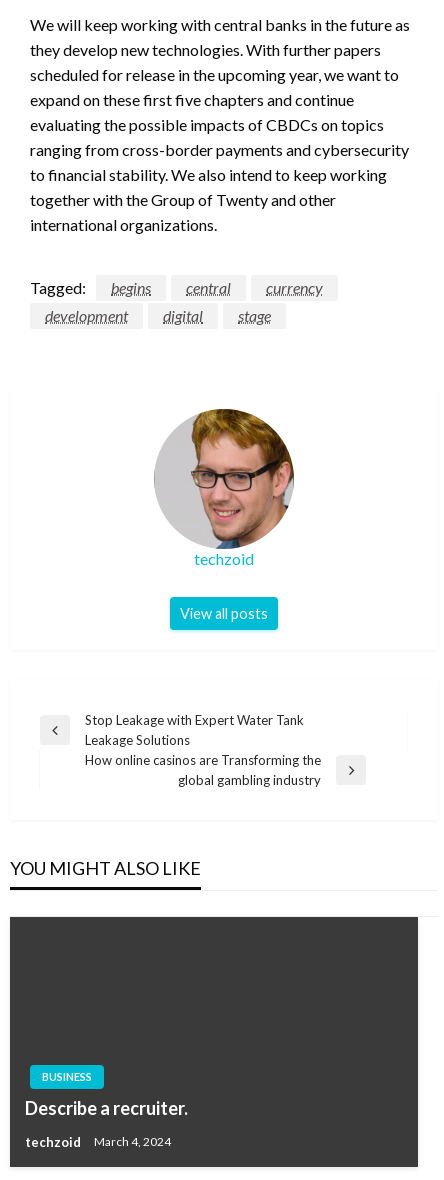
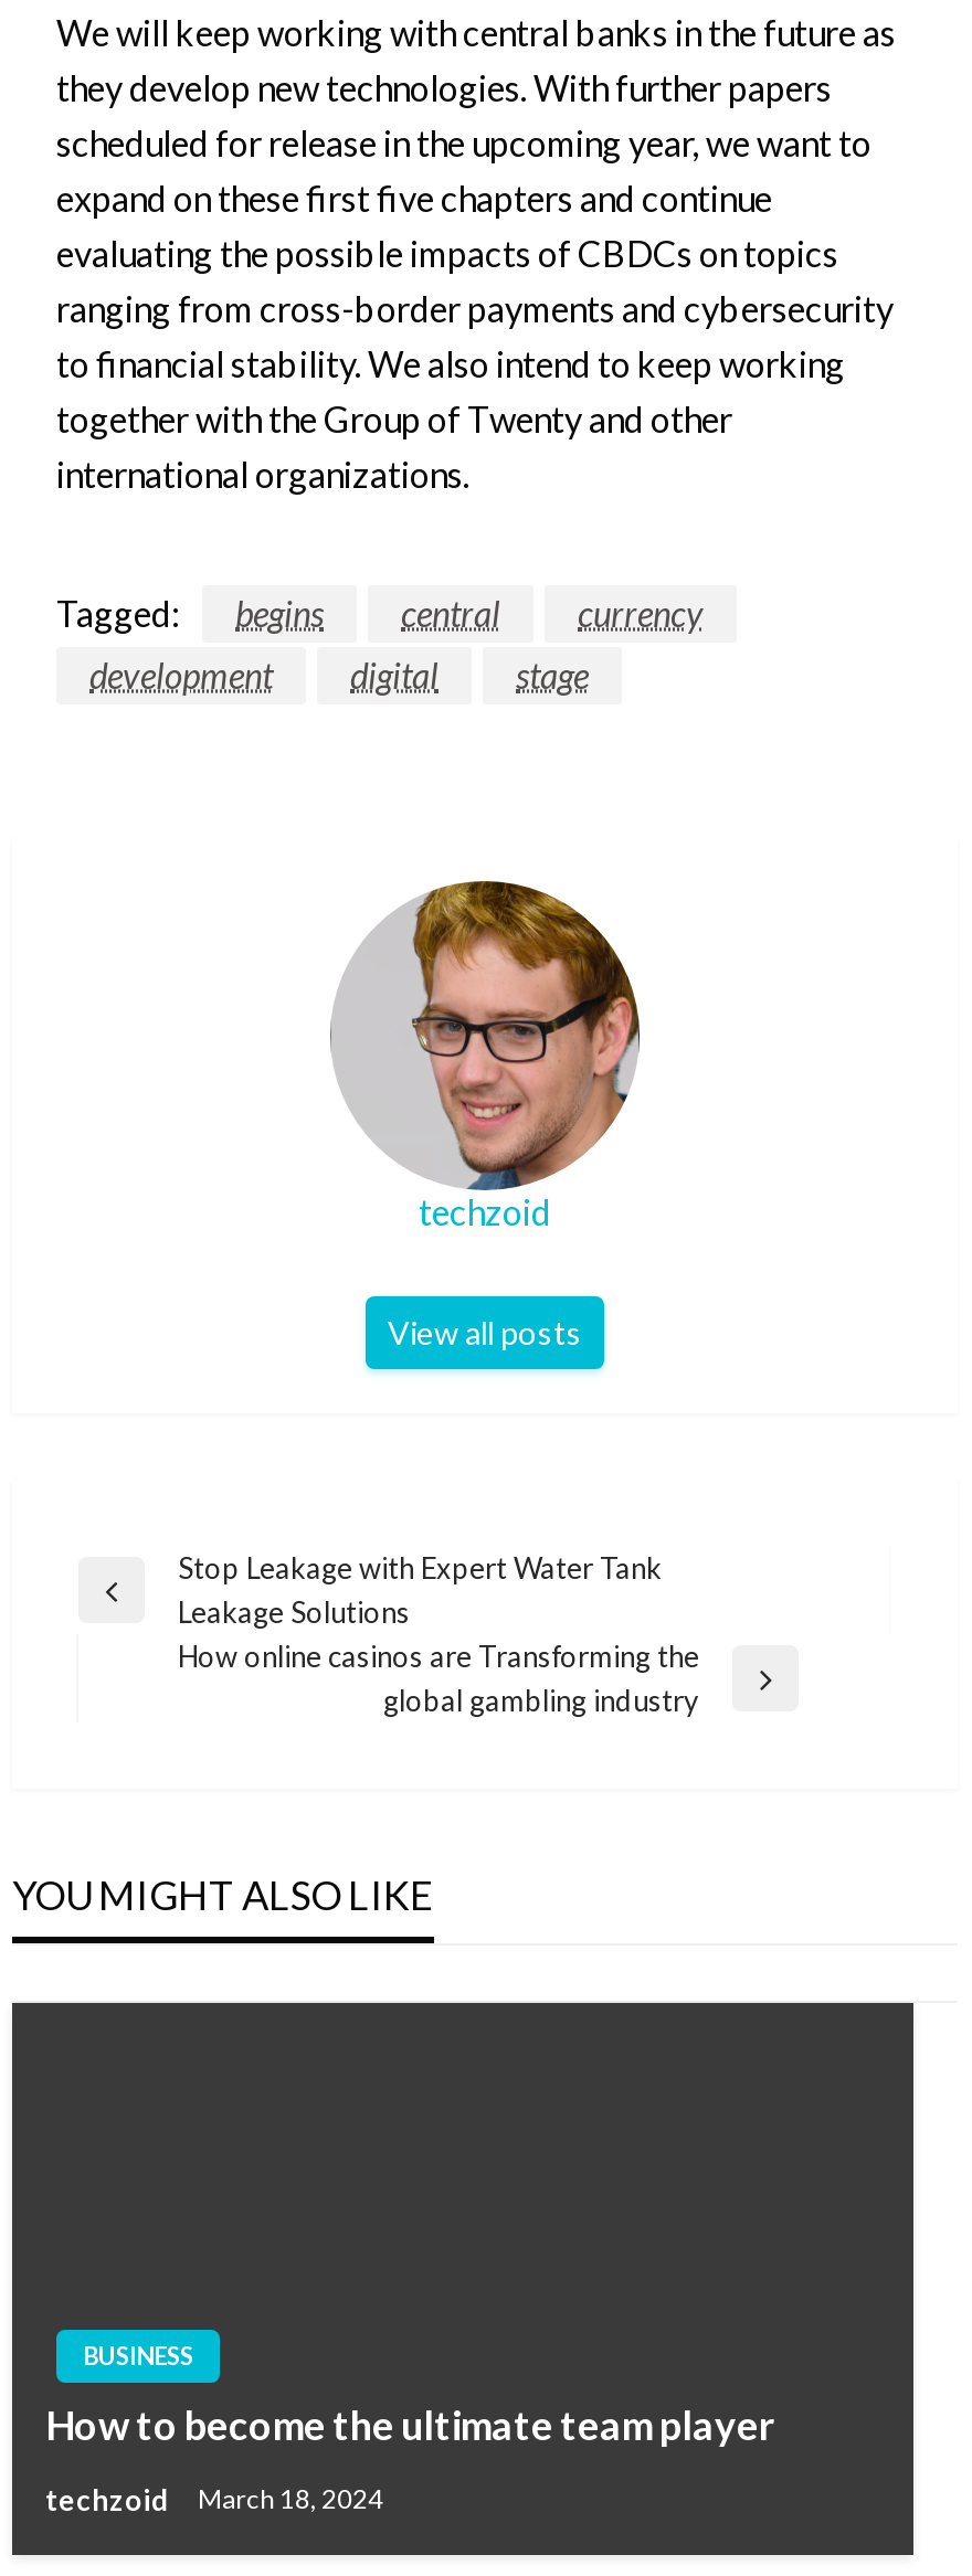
- Describe a recruiter.
+ How to become the ultimate team player

- techzoid March 4, 2024
+ techzoid March 18, 2024
